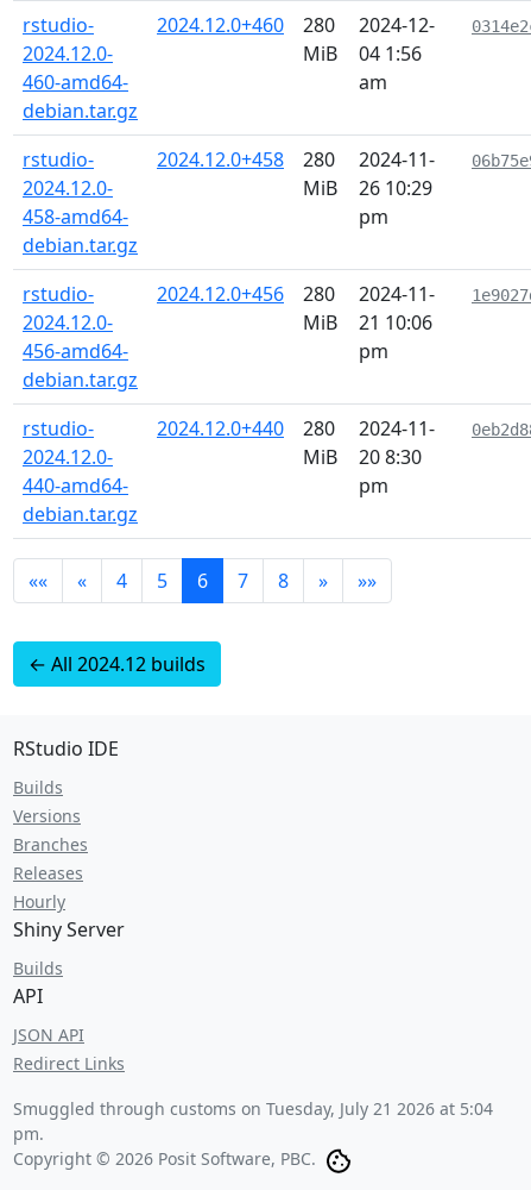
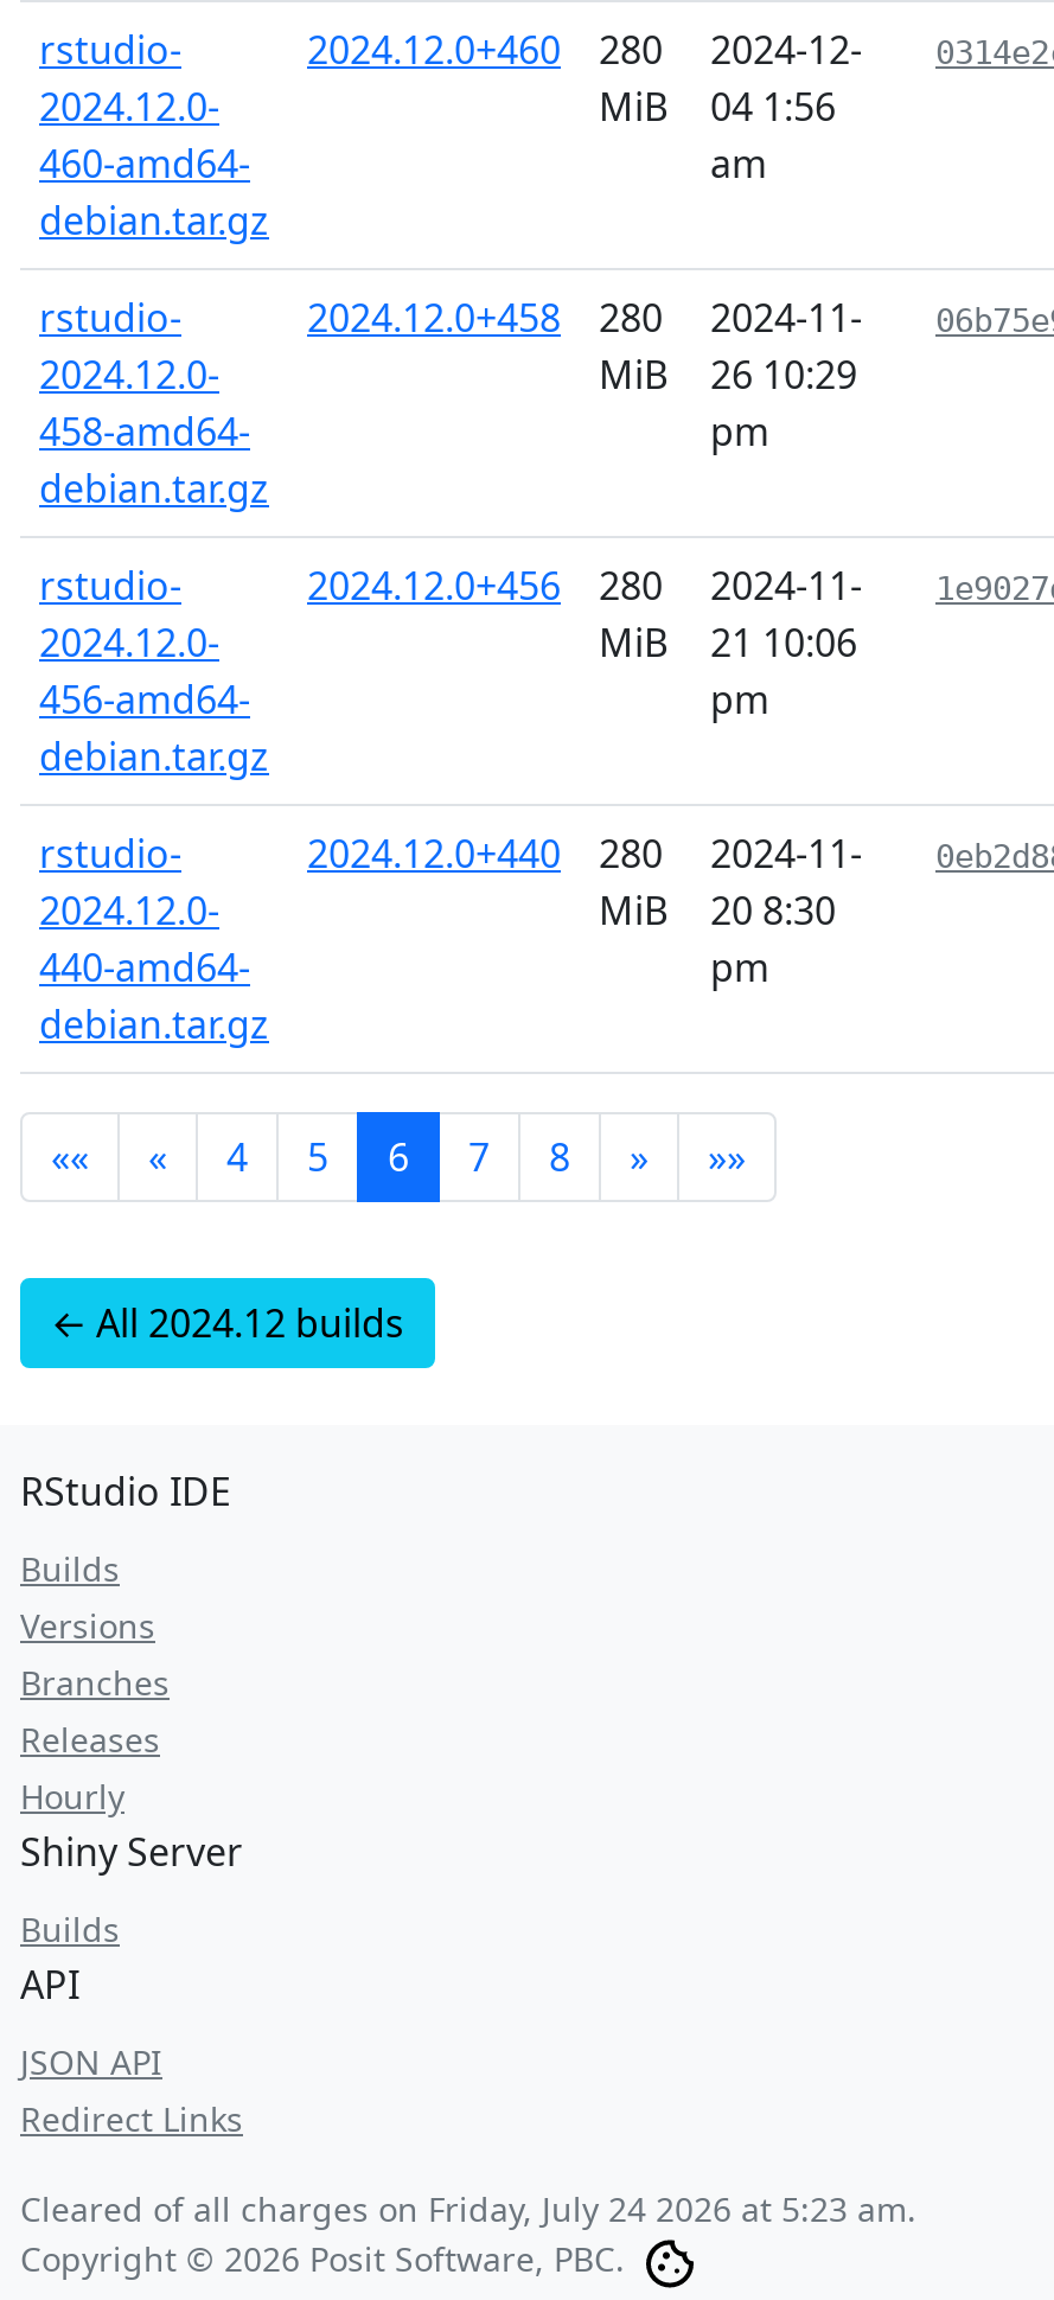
- Smuggled through customs on Tuesday, July 21 2026 at 5:04
- pm.
+ Cleared of all charges on Friday, July 24 2026 at 5:23 am.
